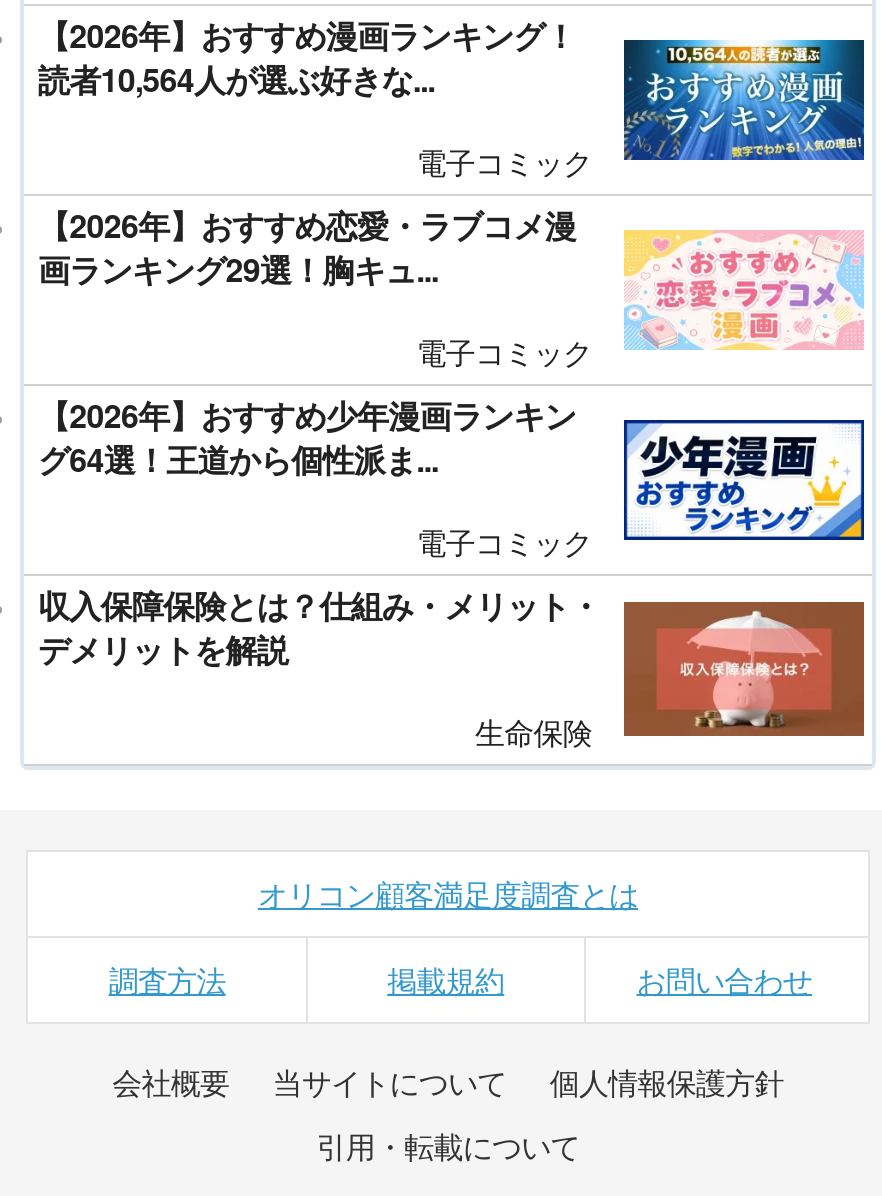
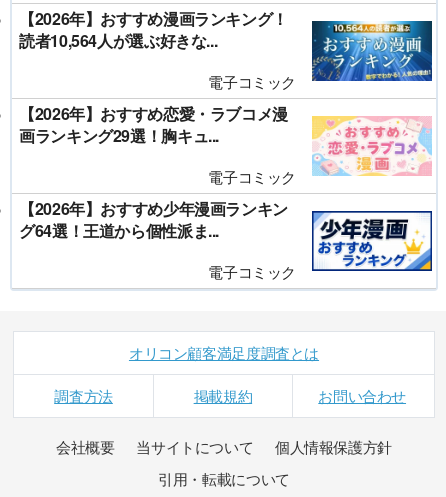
- [image]
- 収入保障保険とは？仕組み・メリット・
- デメリットを解説
- 生命保険
